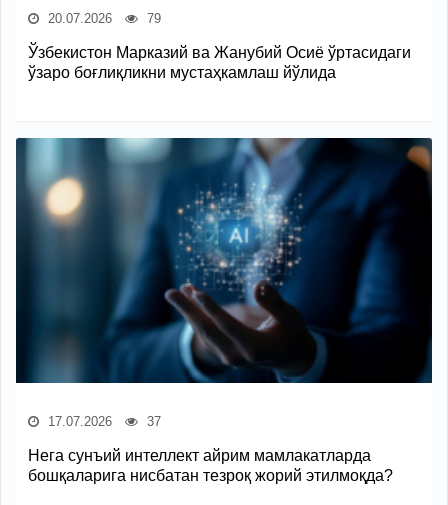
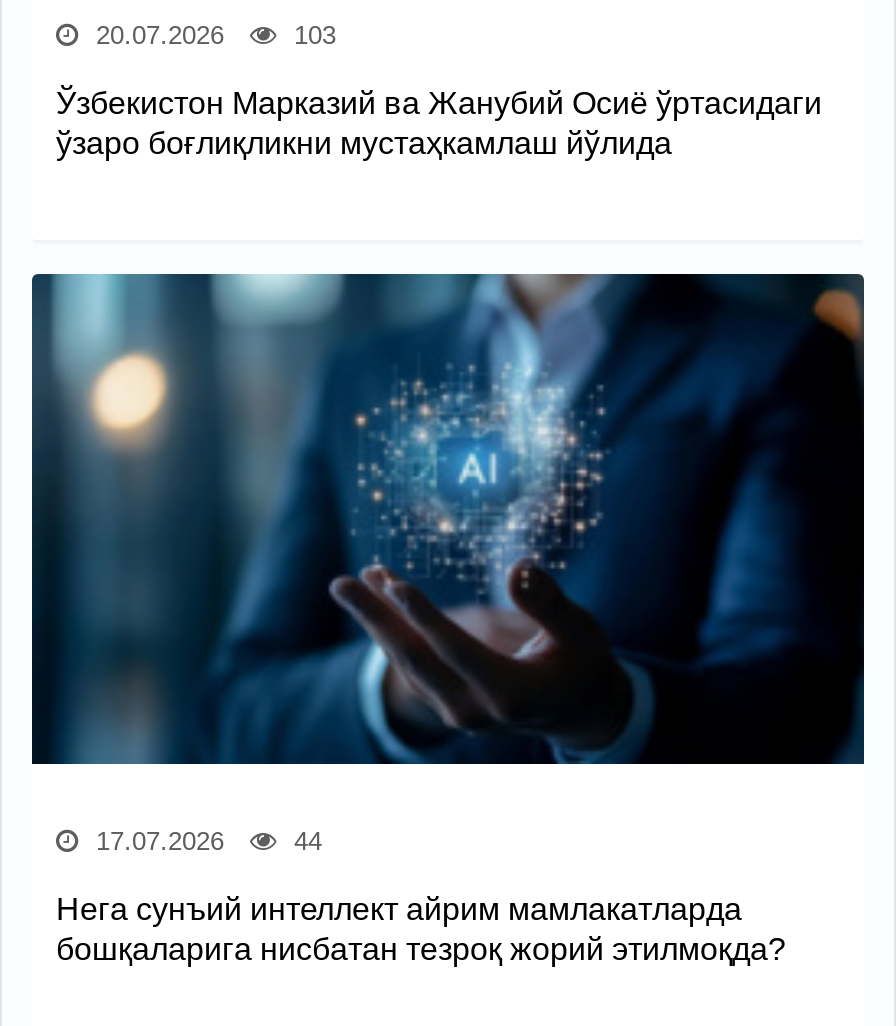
- 79
+ 103

- 37
+ 44
